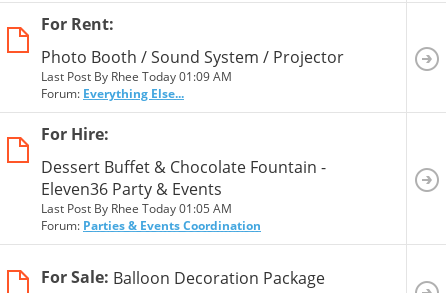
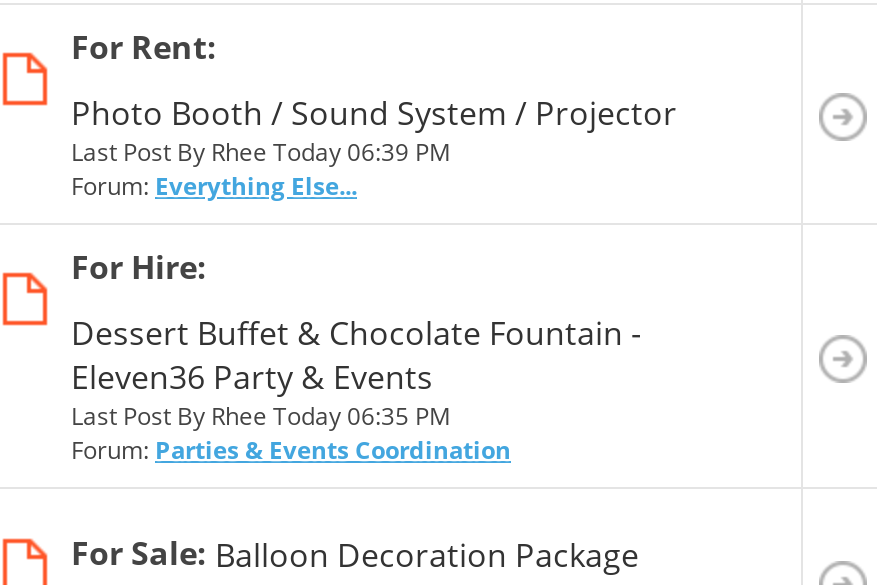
- Last Post By Rhee Today 01:09 AM
+ Last Post By Rhee Today 06:39 PM

- Last Post By Rhee Today 01:05 AM
+ Last Post By Rhee Today 06:35 PM
